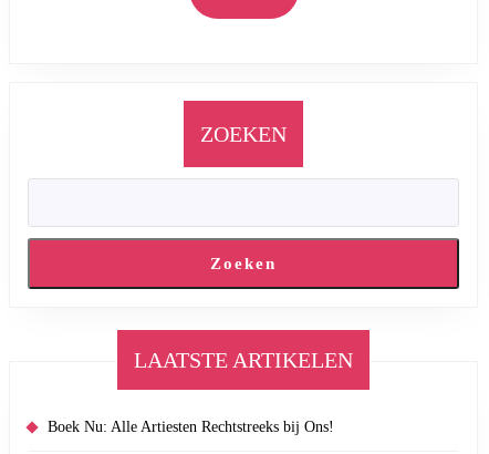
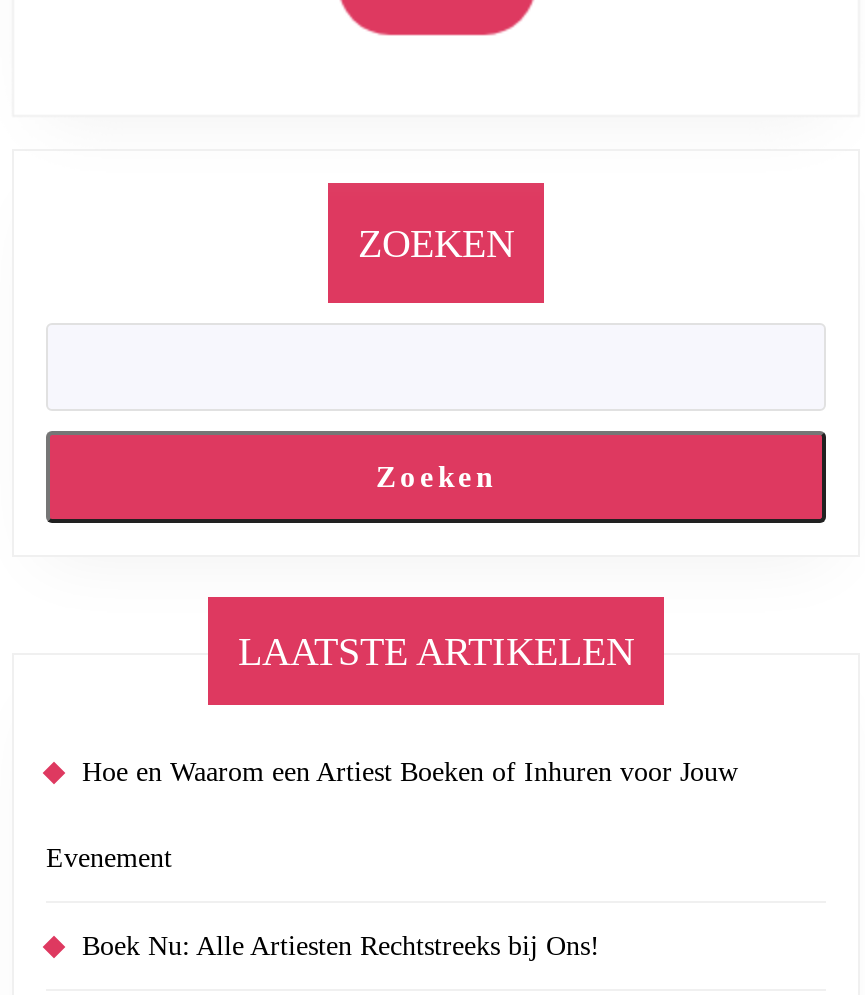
+ Hoe en Waarom een Artiest Boeken of Inhuren voor Jouw
+ Evenement
